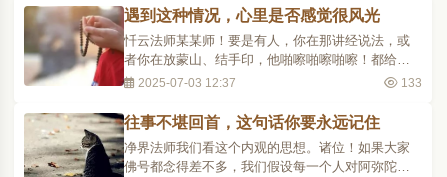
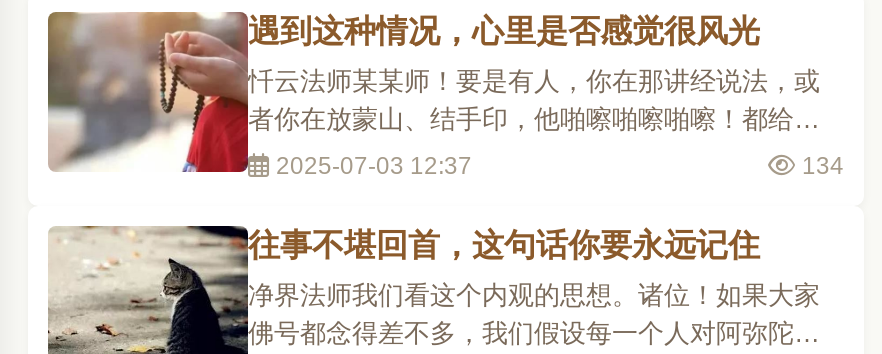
- 133
+ 134
